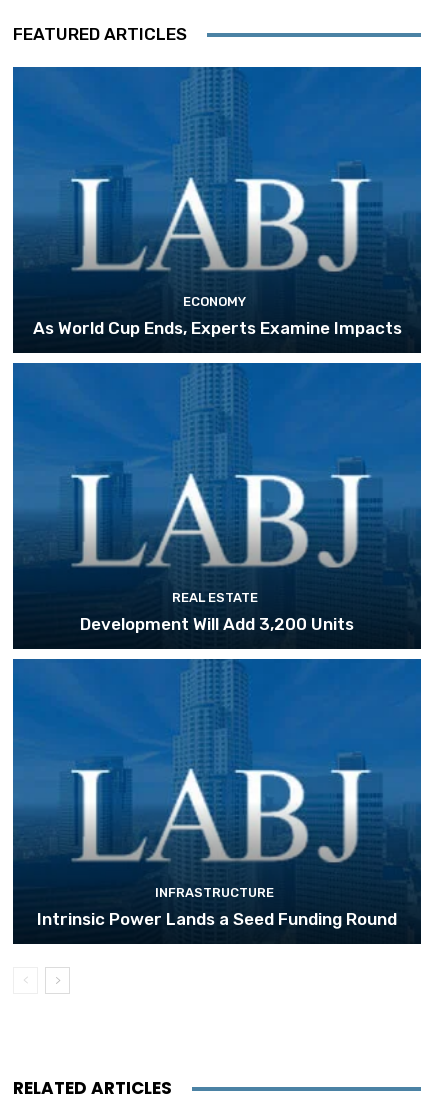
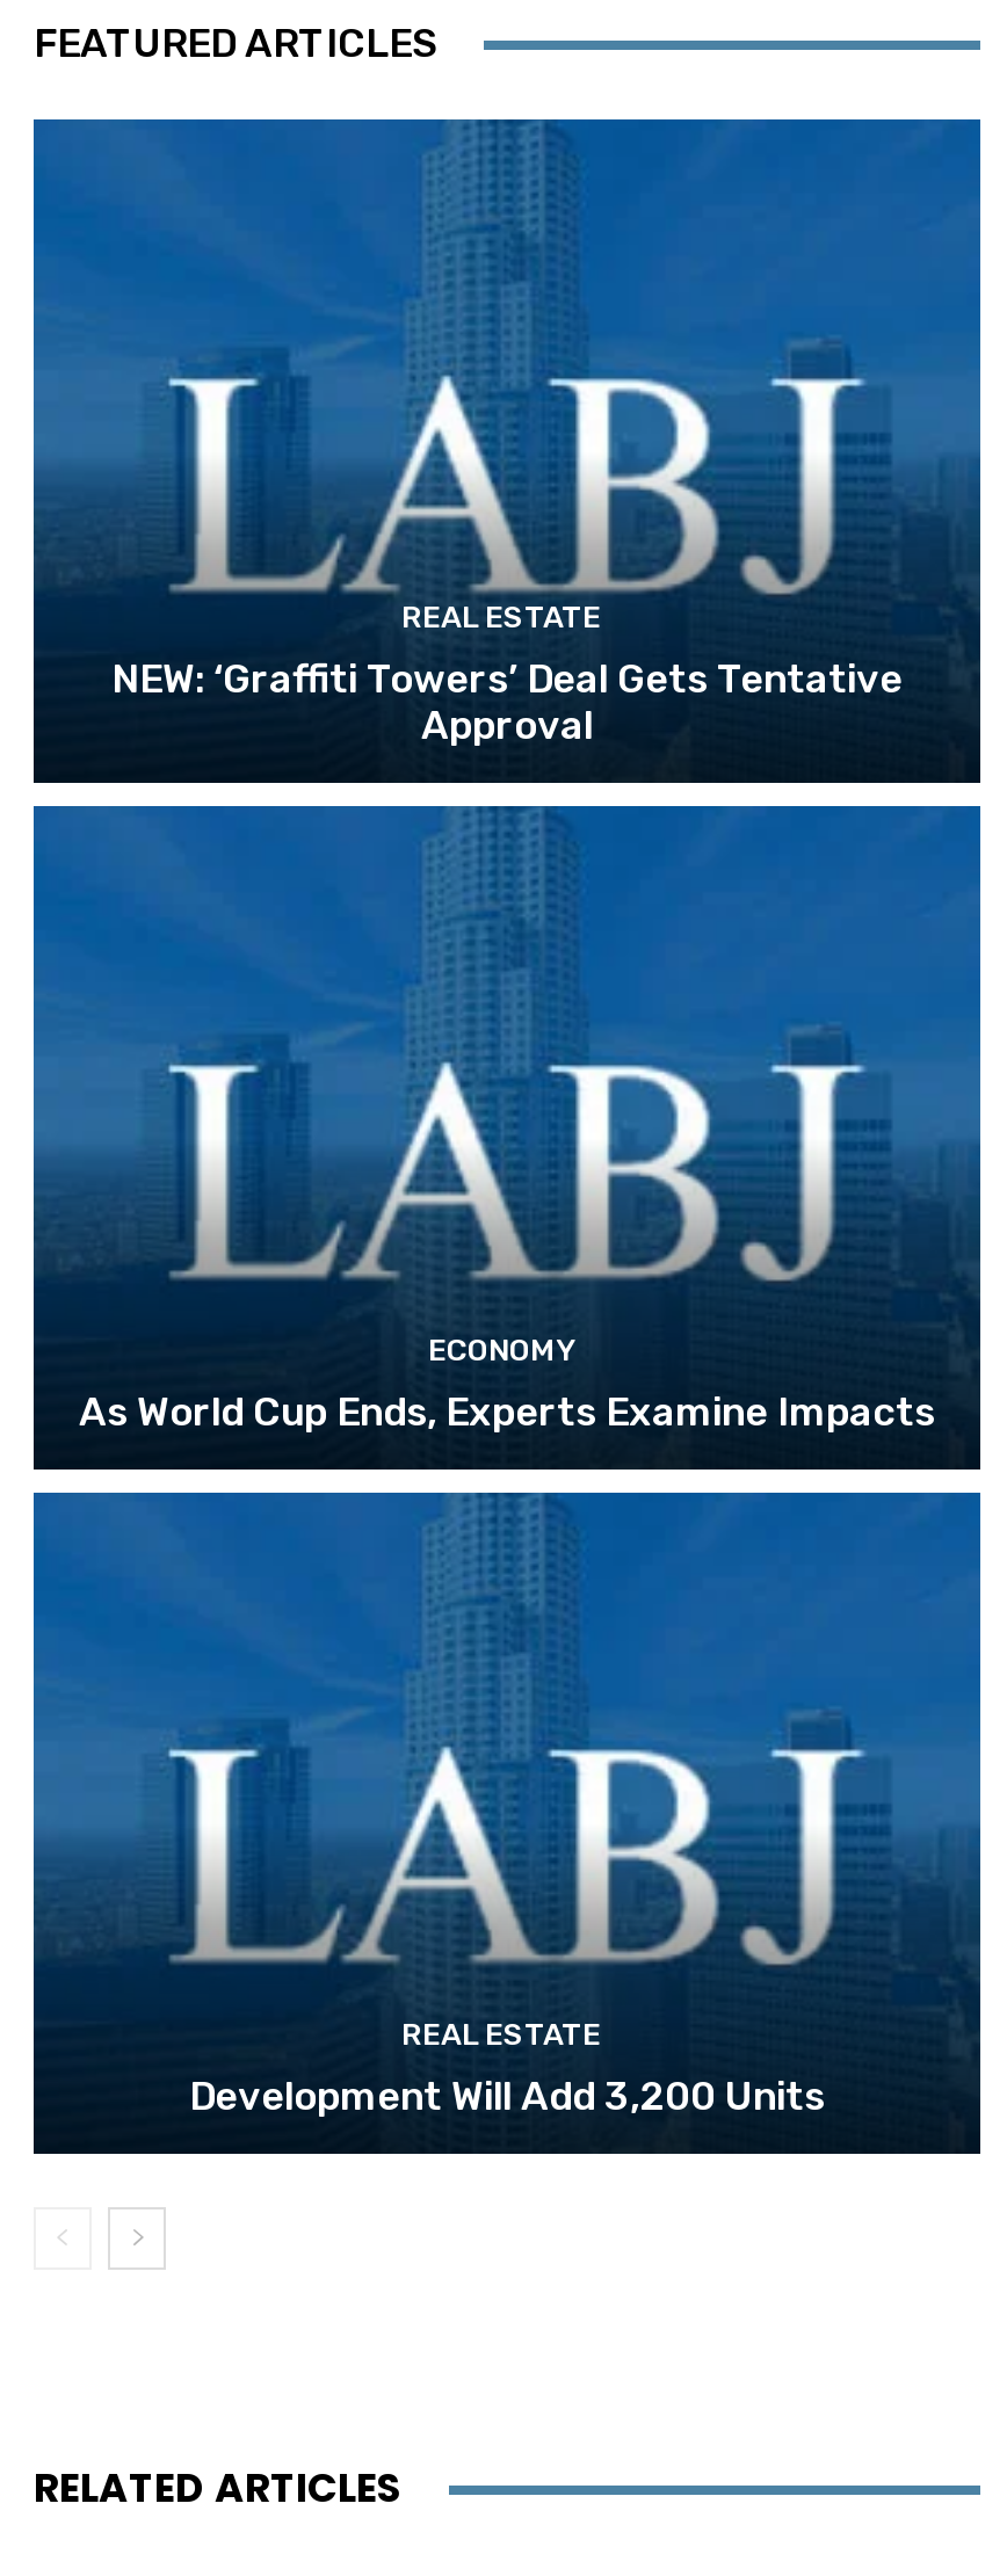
+ REAL ESTATE
+ NEW: ‘Graffiti Towers’ Deal Gets Tentative
+ Approval

moved down: [image] | ECONOMY | As World Cup Ends, Experts Examine Impacts | REAL ESTATE | Development Will Add 3,200 Units

- INFRASTRUCTURE
- Intrinsic Power Lands a Seed Funding Round
